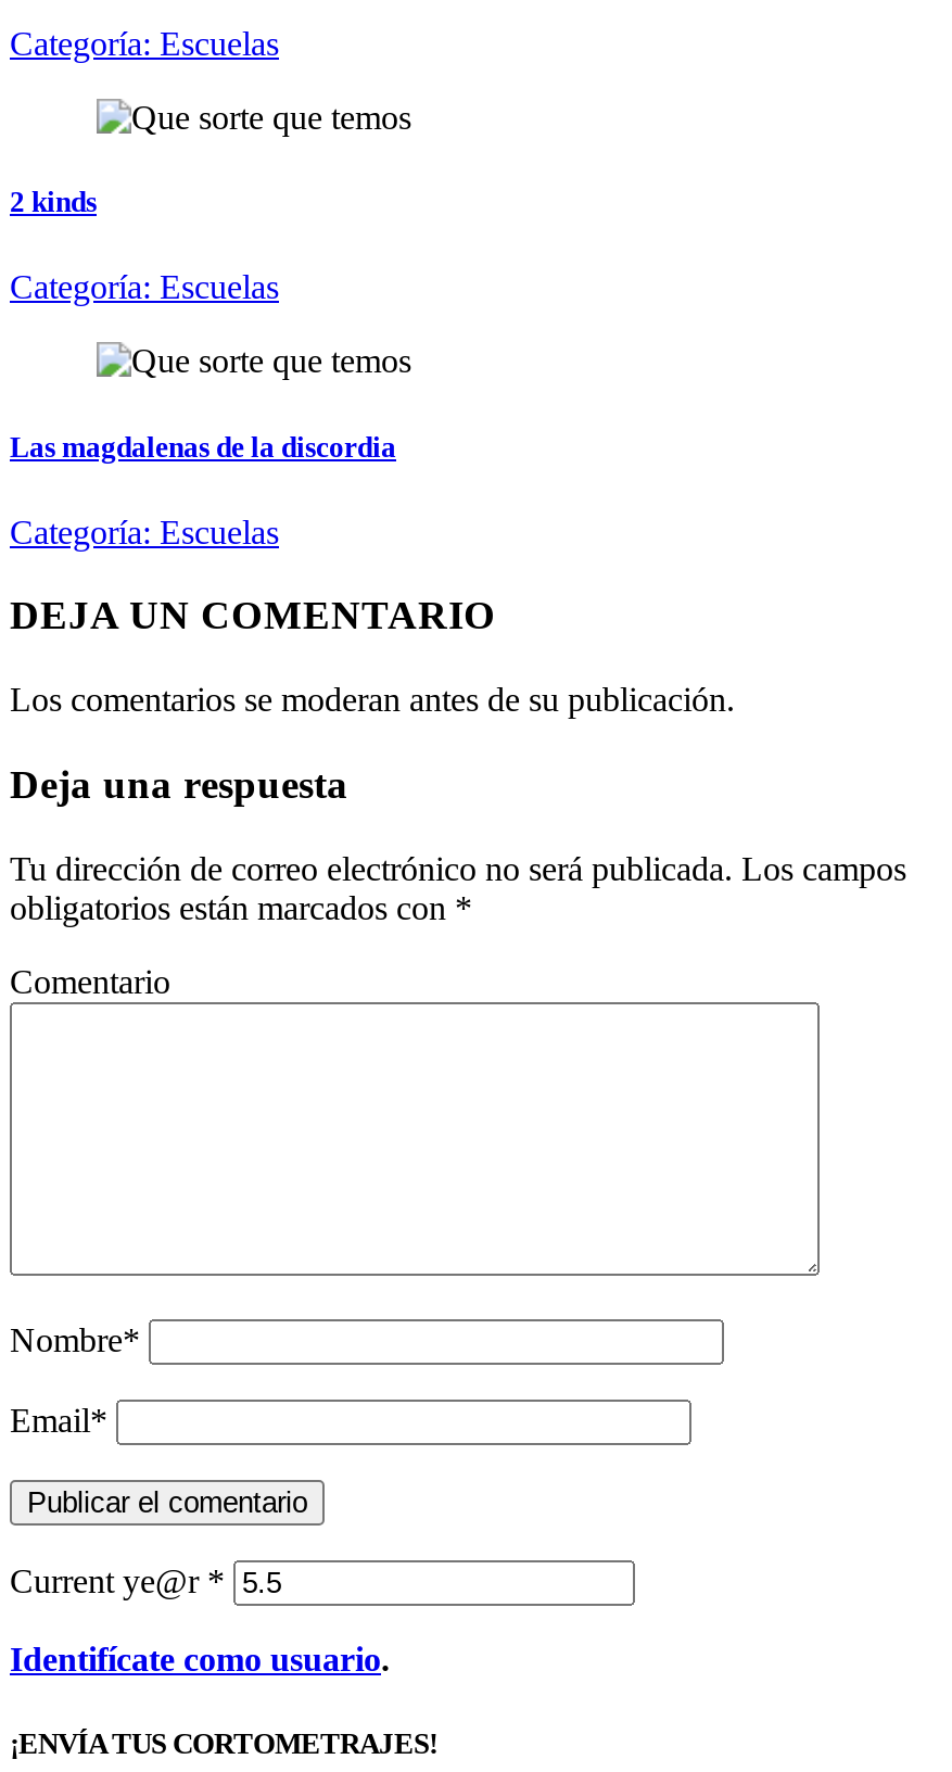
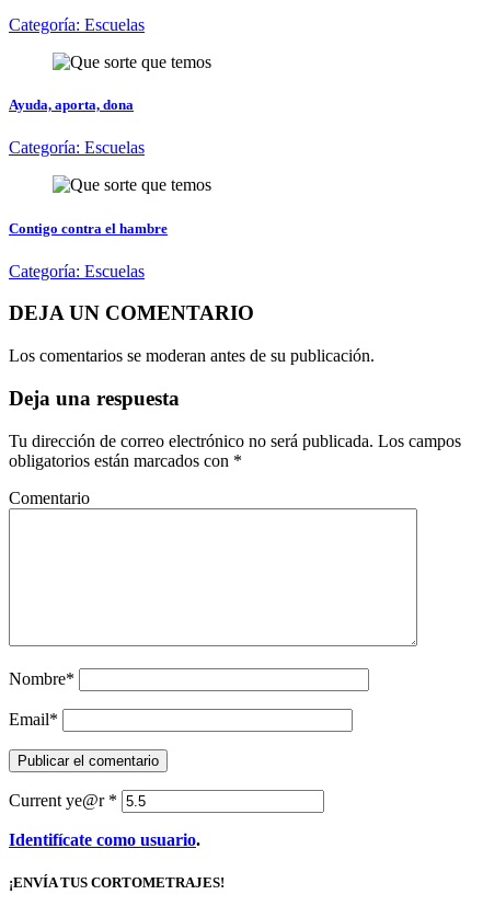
- 2 kinds
+ Ayuda, aporta, dona

- Las magdalenas de la discordia
+ Contigo contra el hambre
